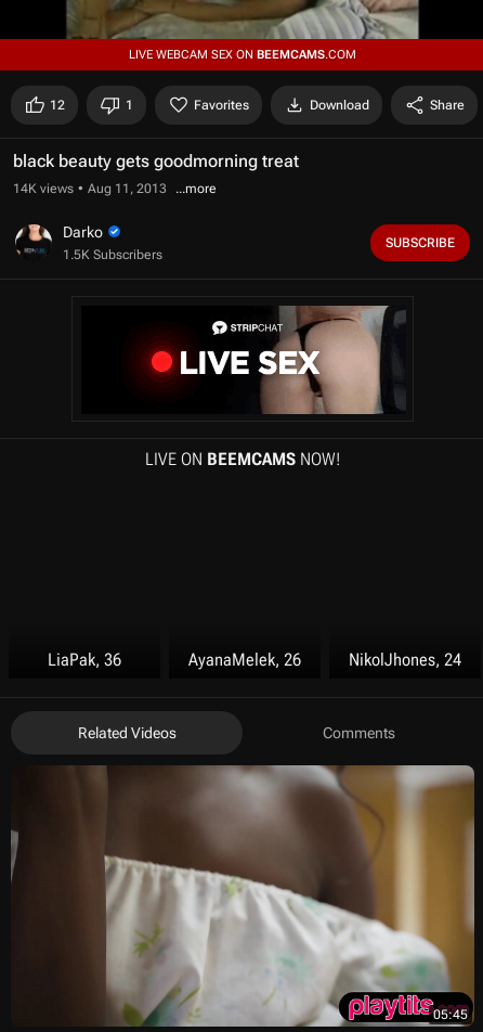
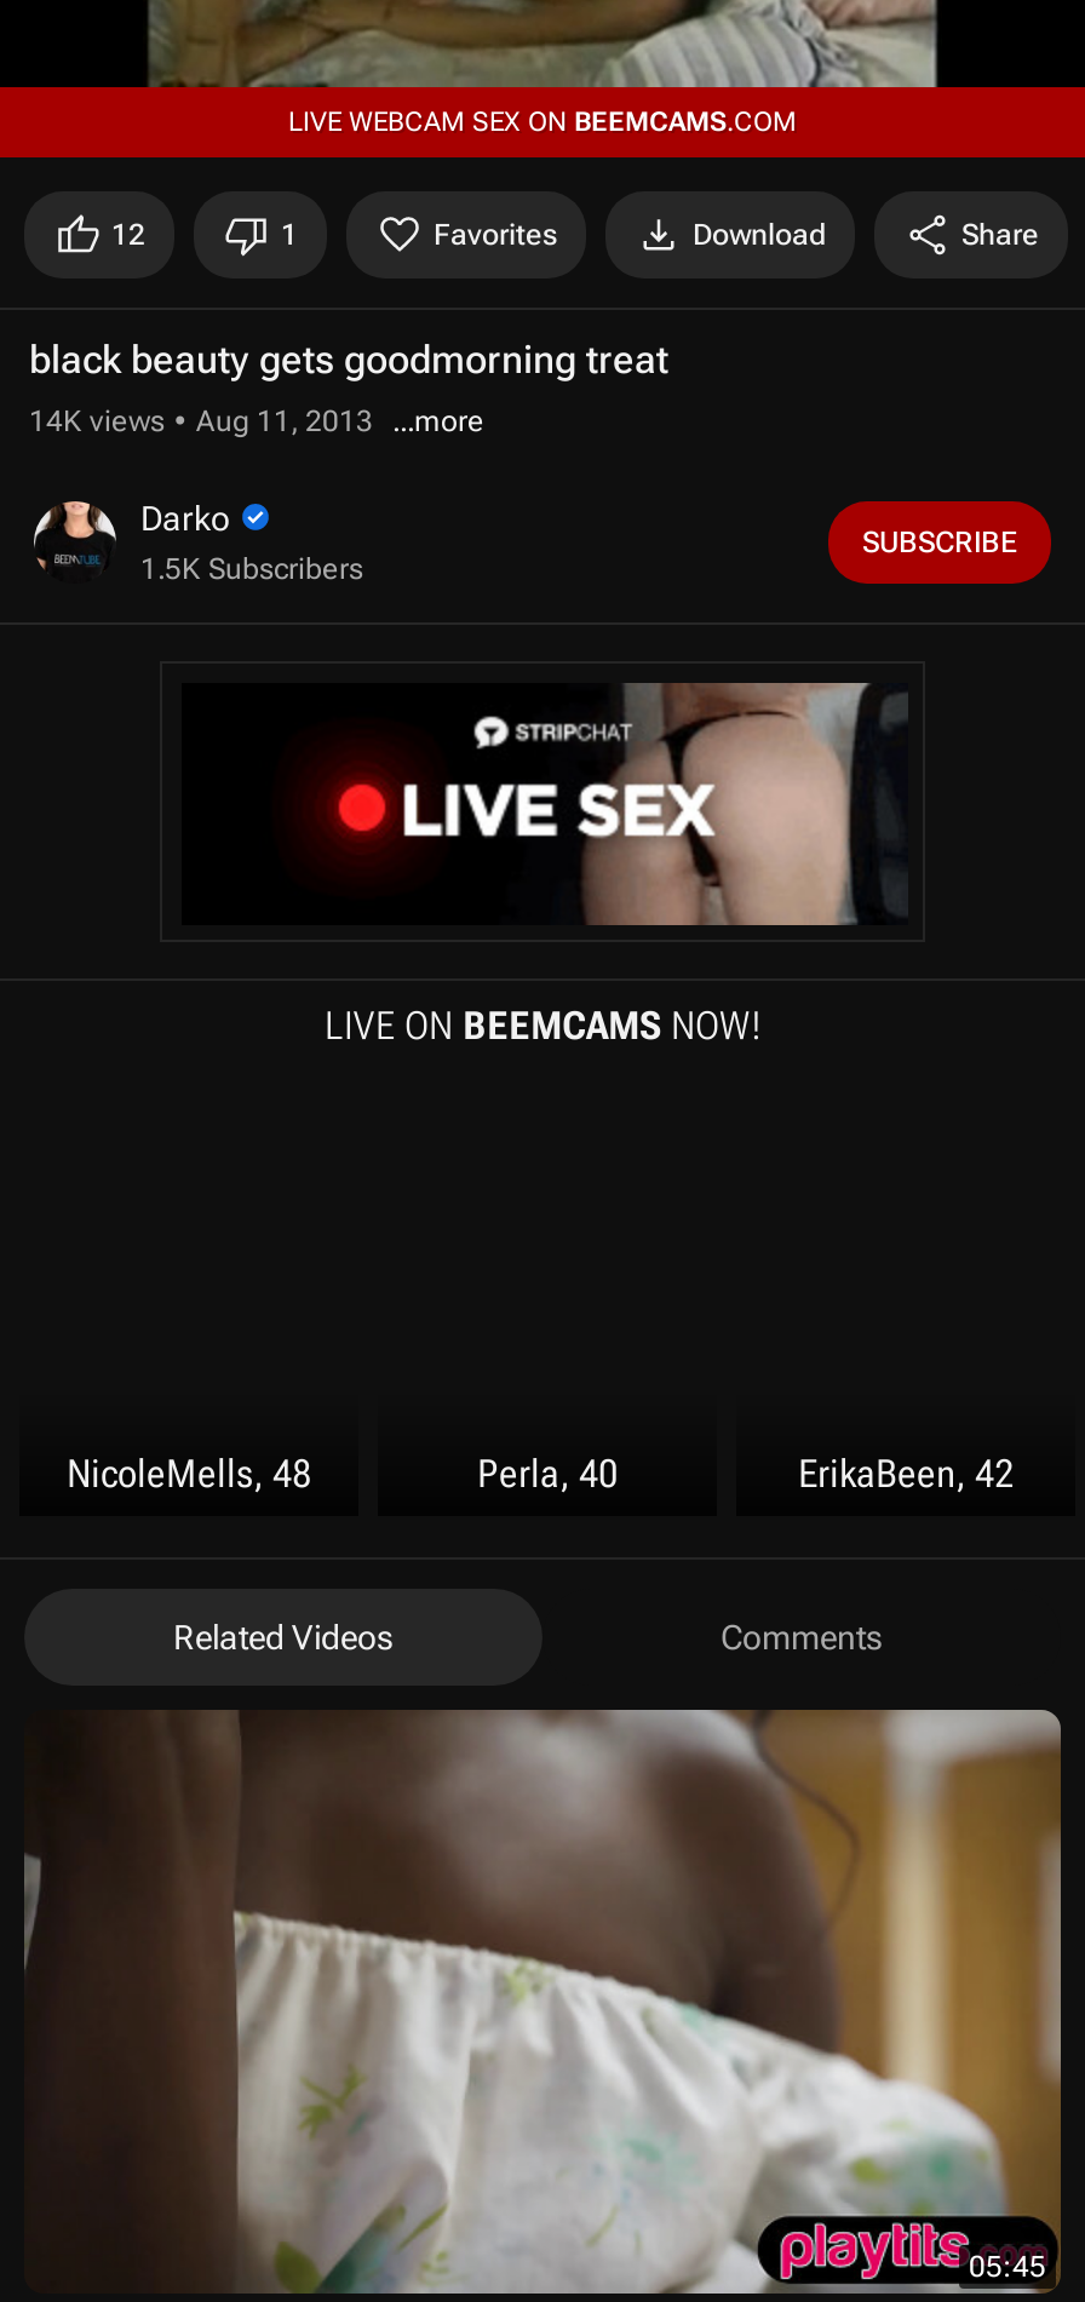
- LiaPak, 36
- AyanaMelek, 26
- NikolJhones, 24
+ NicoleMells, 48
+ Perla, 40
+ ErikaBeen, 42
